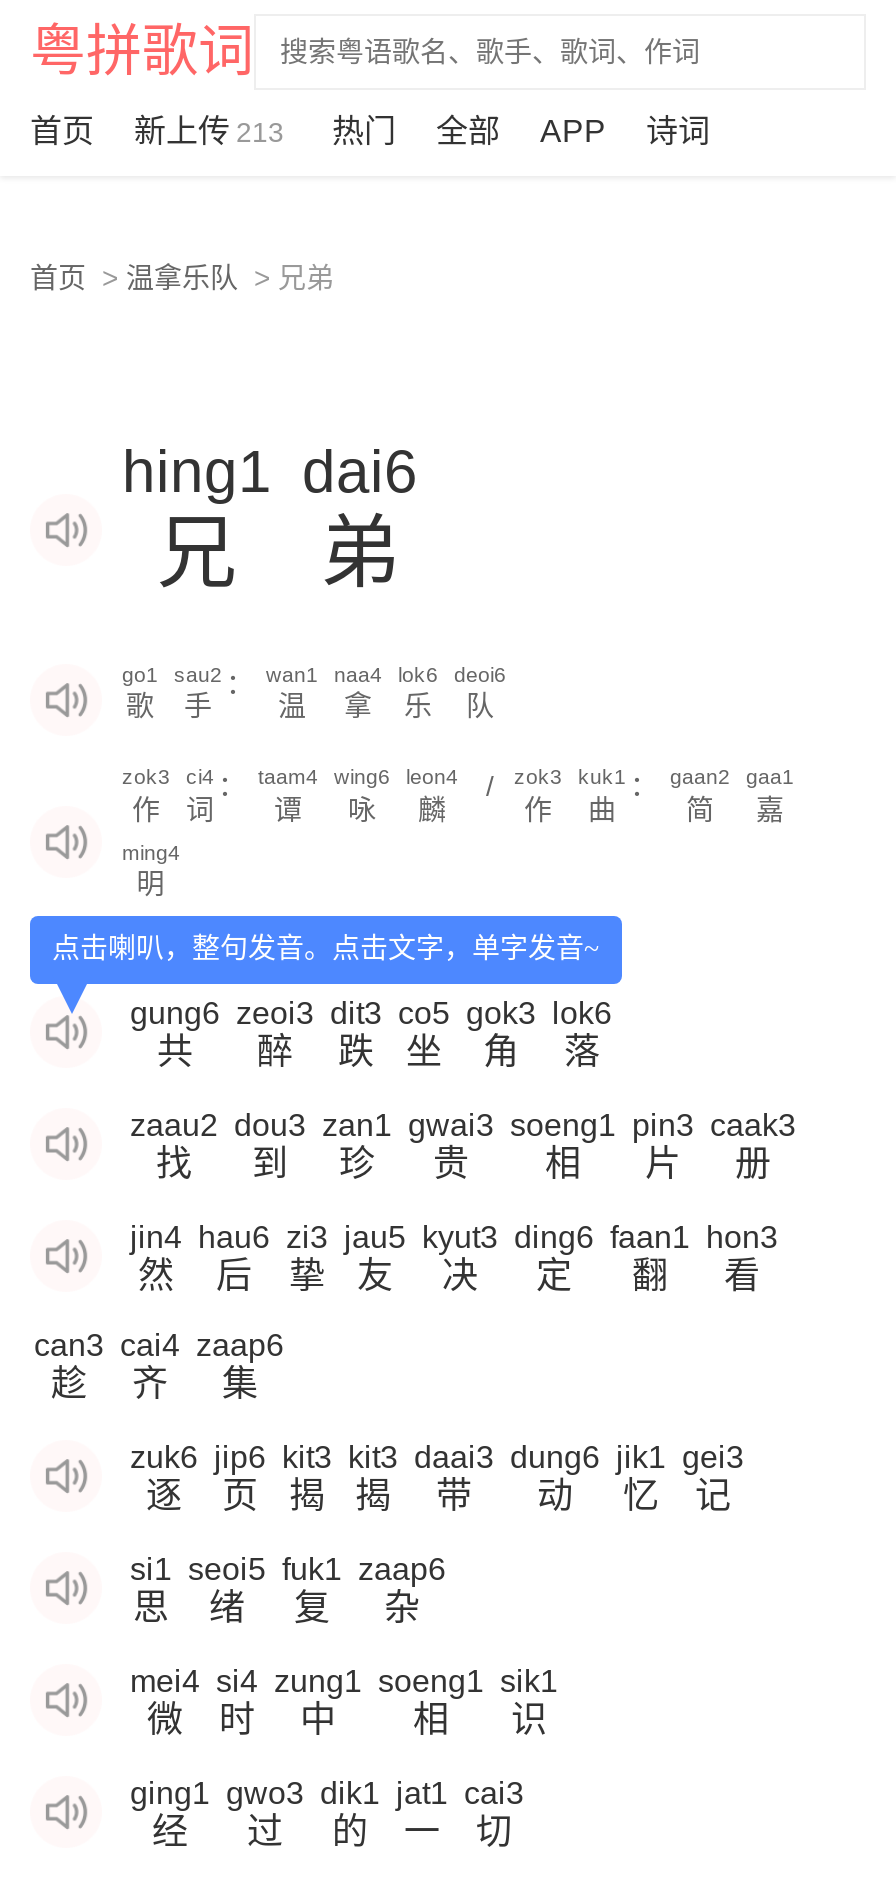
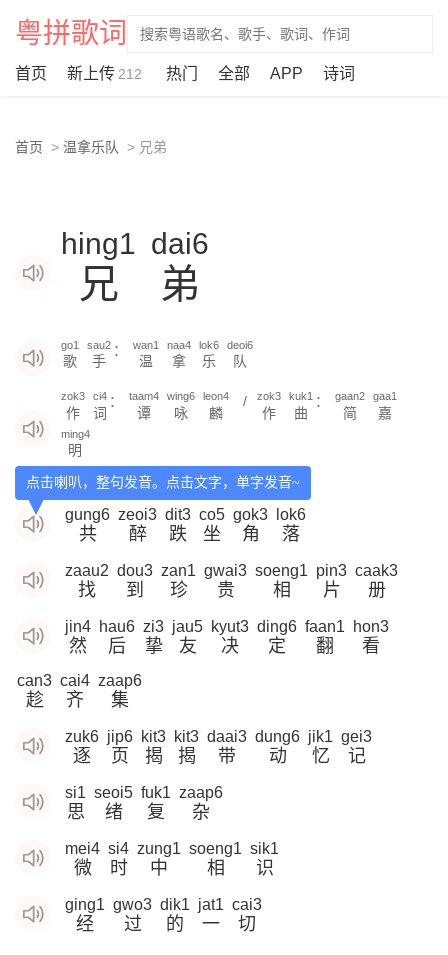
- 首页 新上传 213 热门 全部 APP 诗词
+ 首页 新上传 212 热门 全部 APP 诗词
